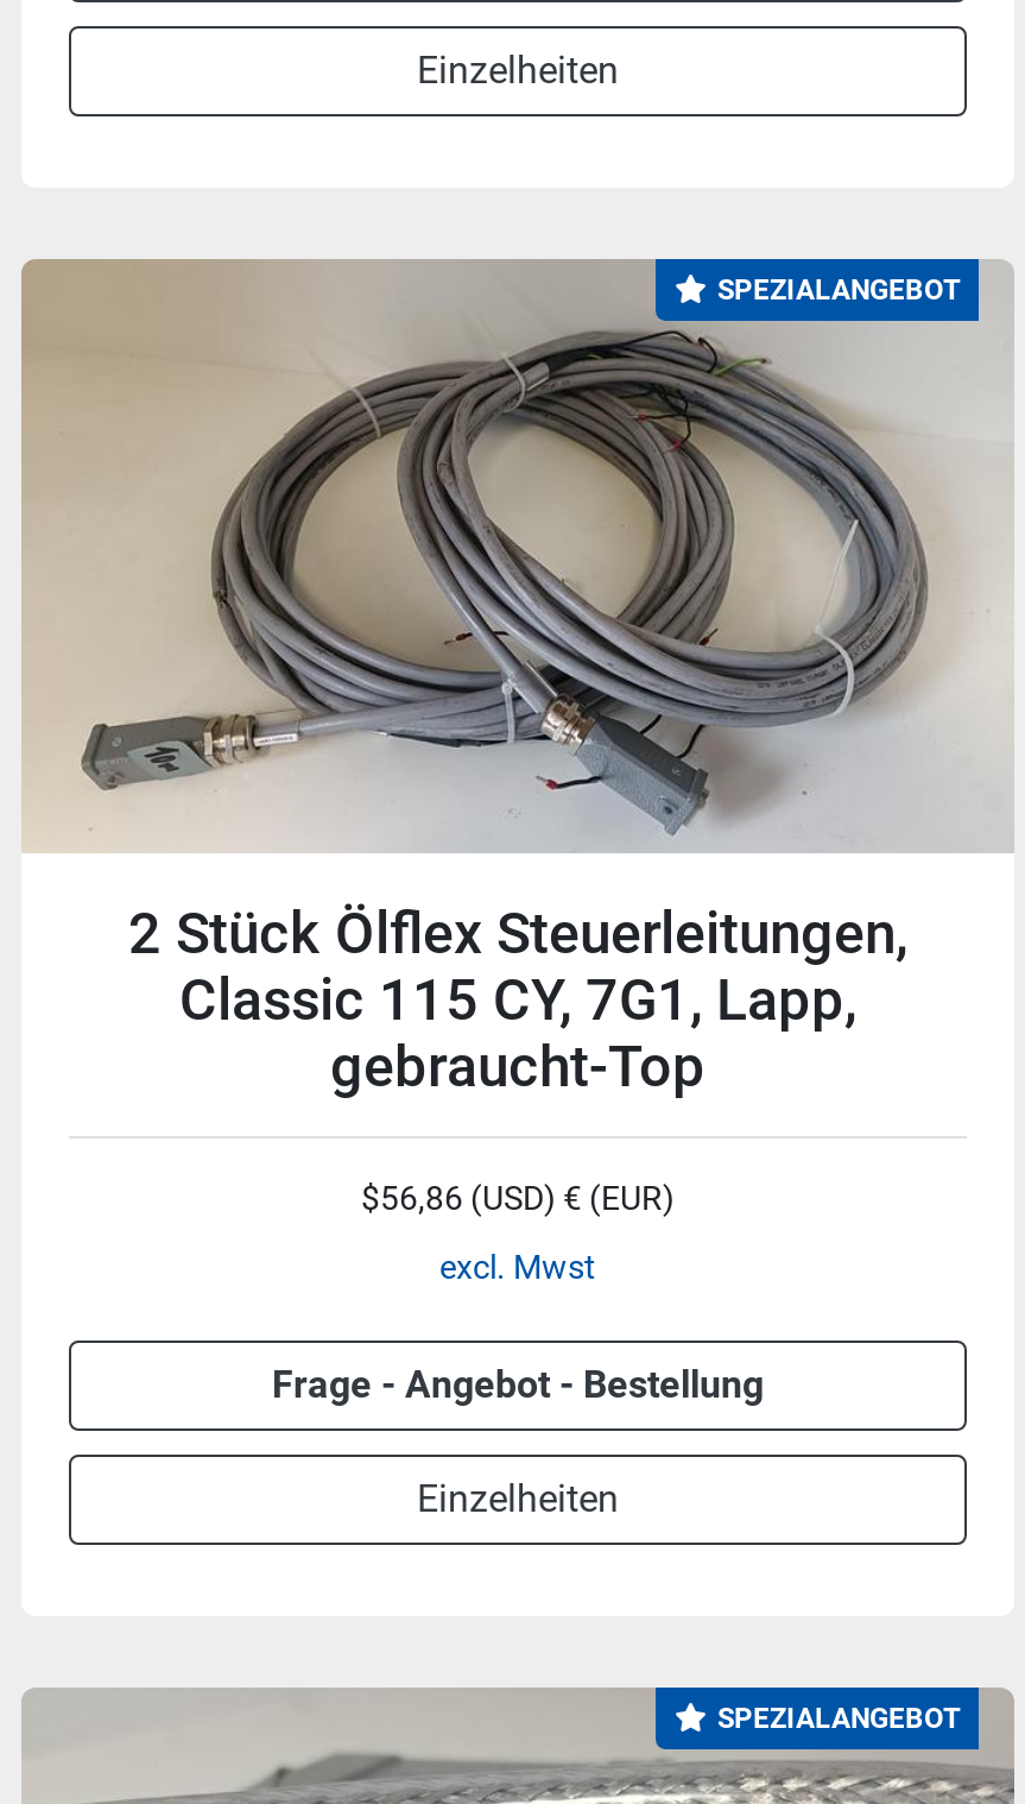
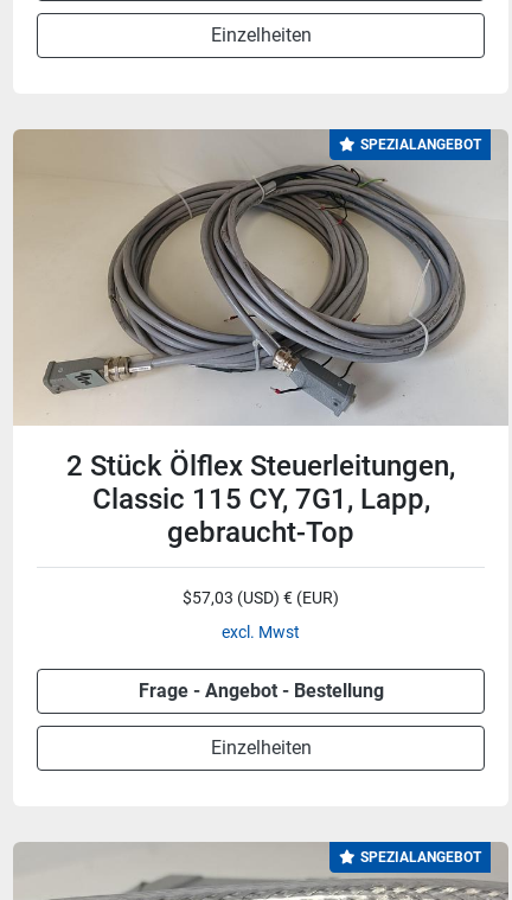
- $56,86 (USD) € (EUR)
+ $57,03 (USD) € (EUR)
